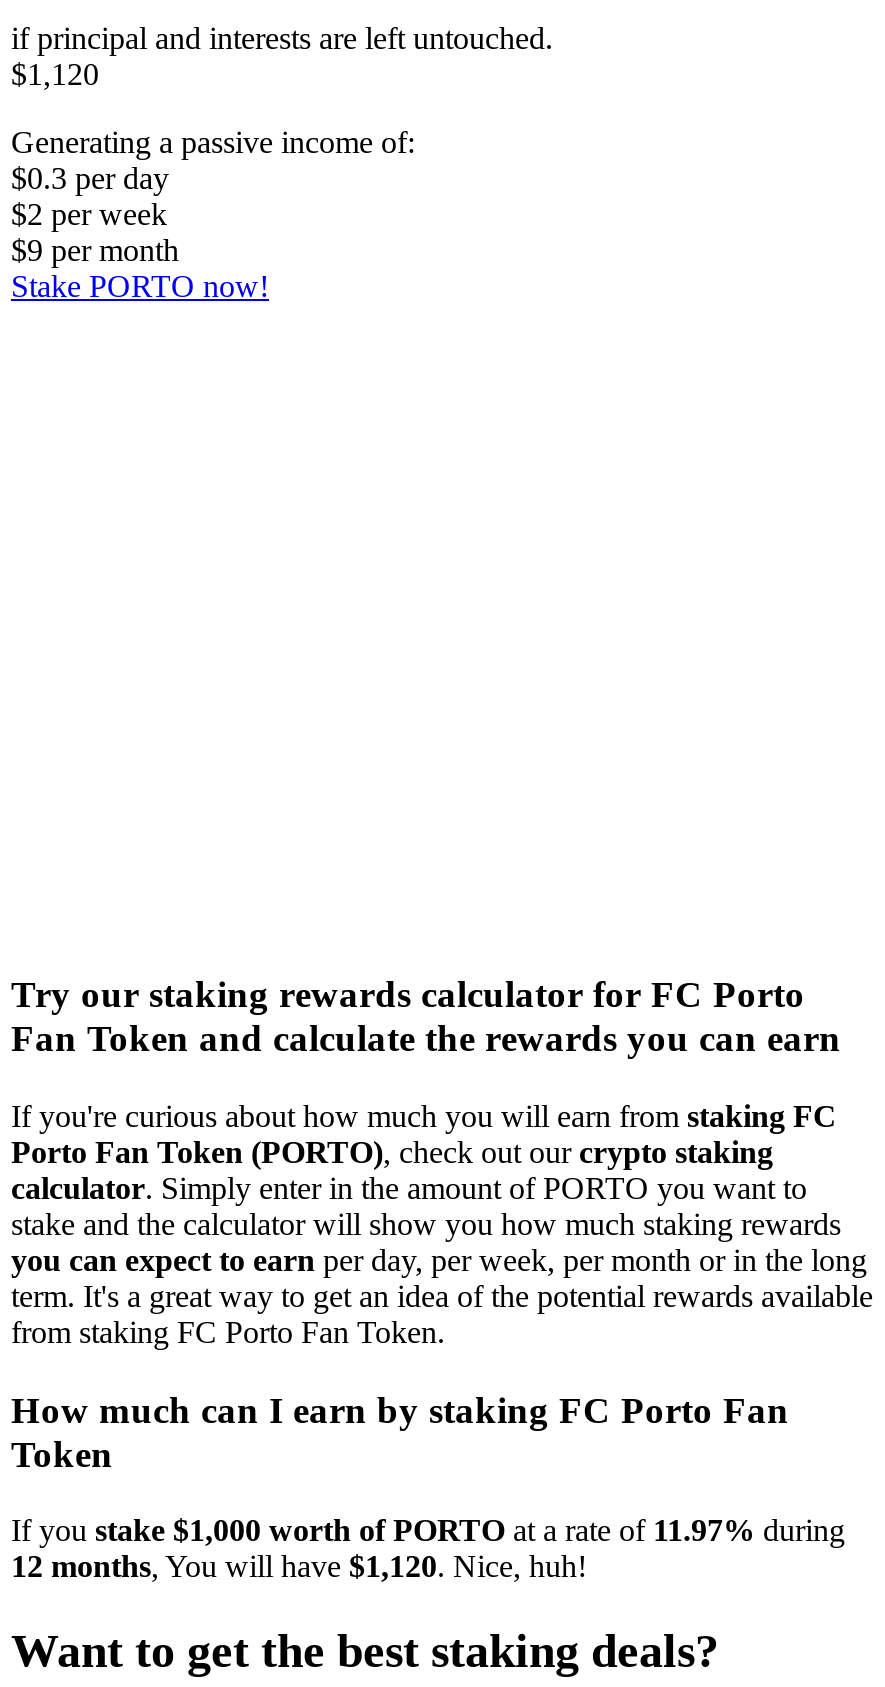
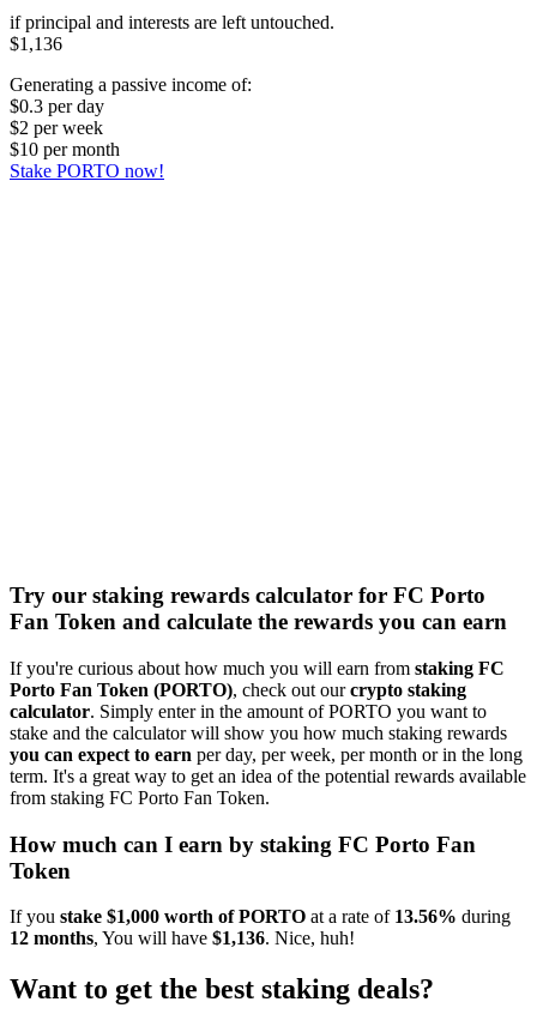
- $1,120
+ $1,136

- $9 per month
+ $10 per month

- If you stake $1,000 worth of PORTO at a rate of 11.97% during
+ If you stake $1,000 worth of PORTO at a rate of 13.56% during

- 12 months, You will have $1,120. Nice, huh!
+ 12 months, You will have $1,136. Nice, huh!
